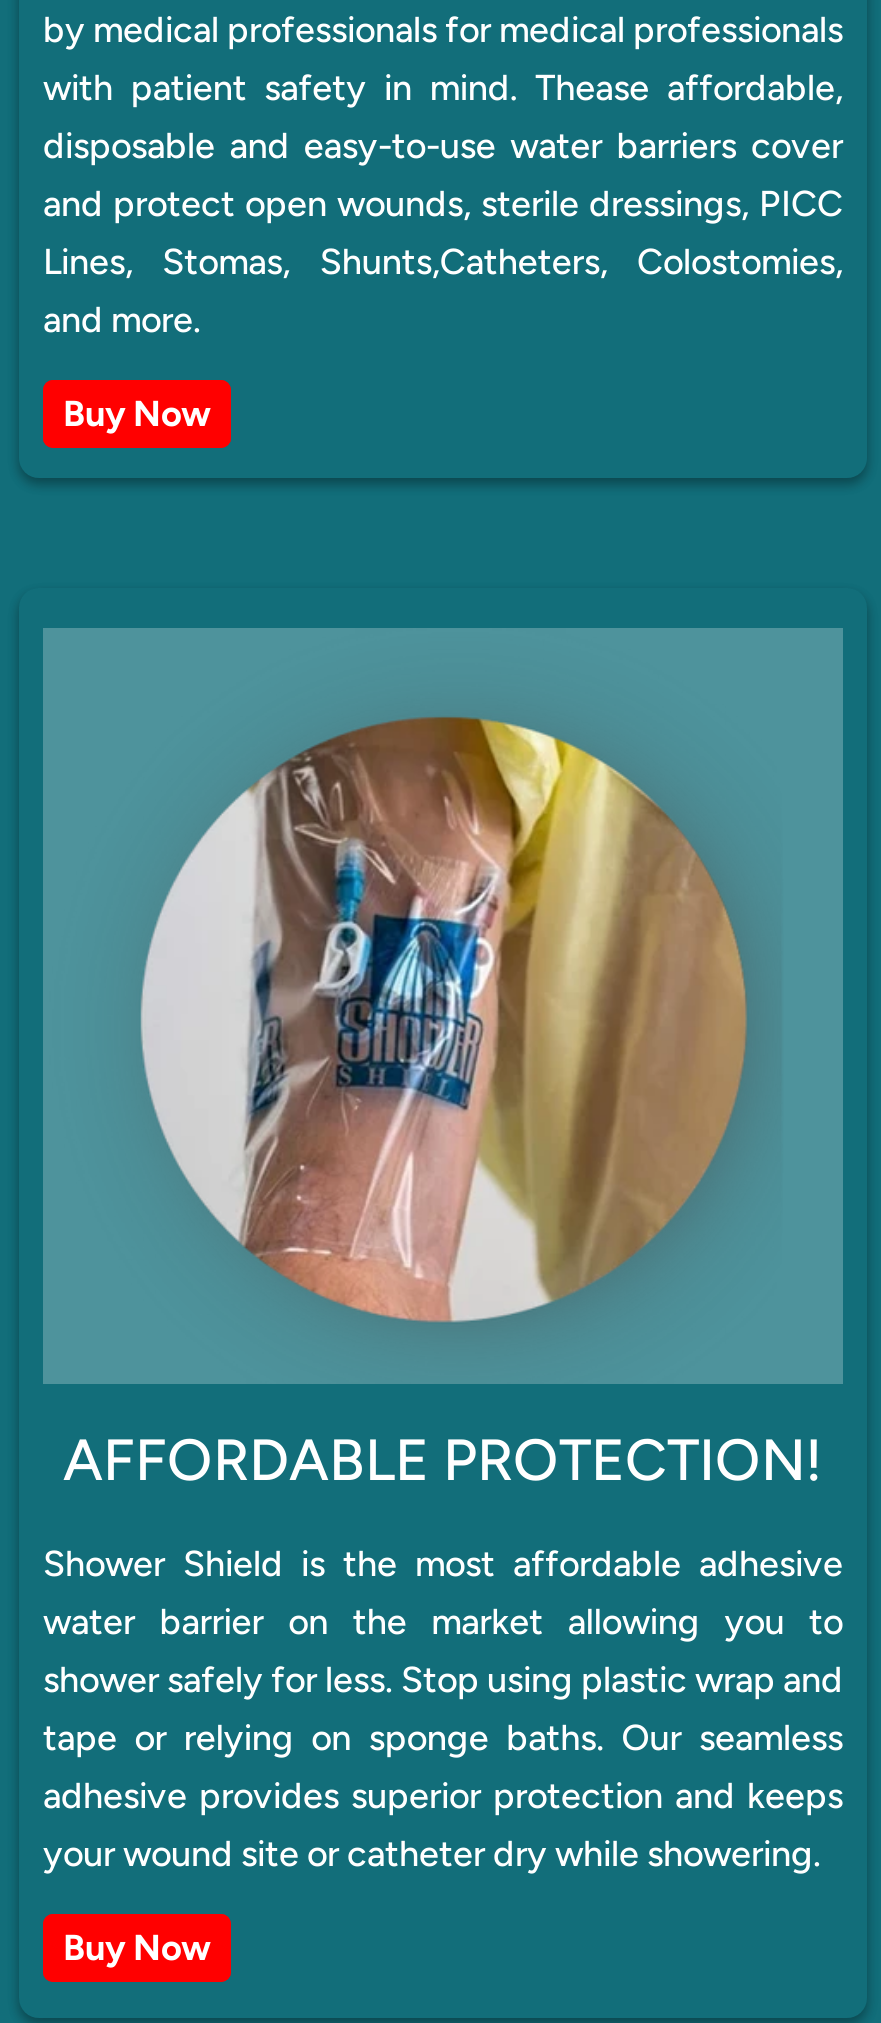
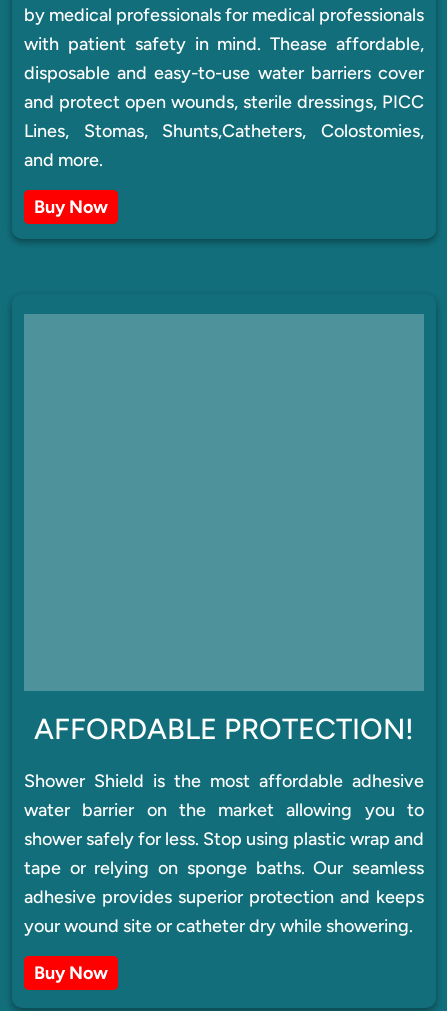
- [image]
